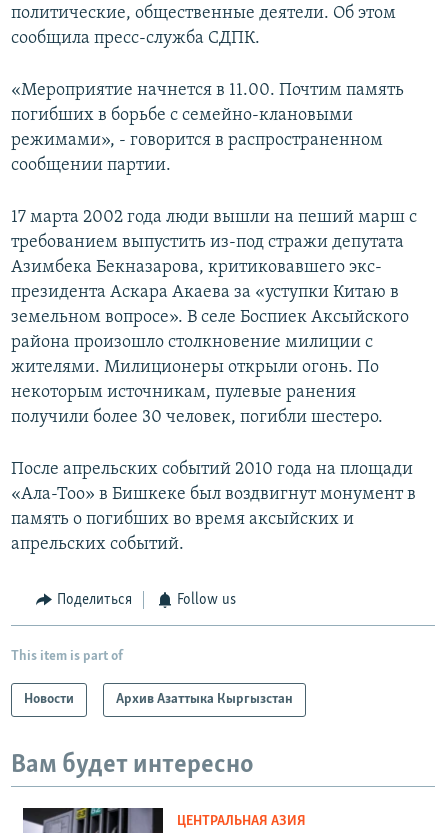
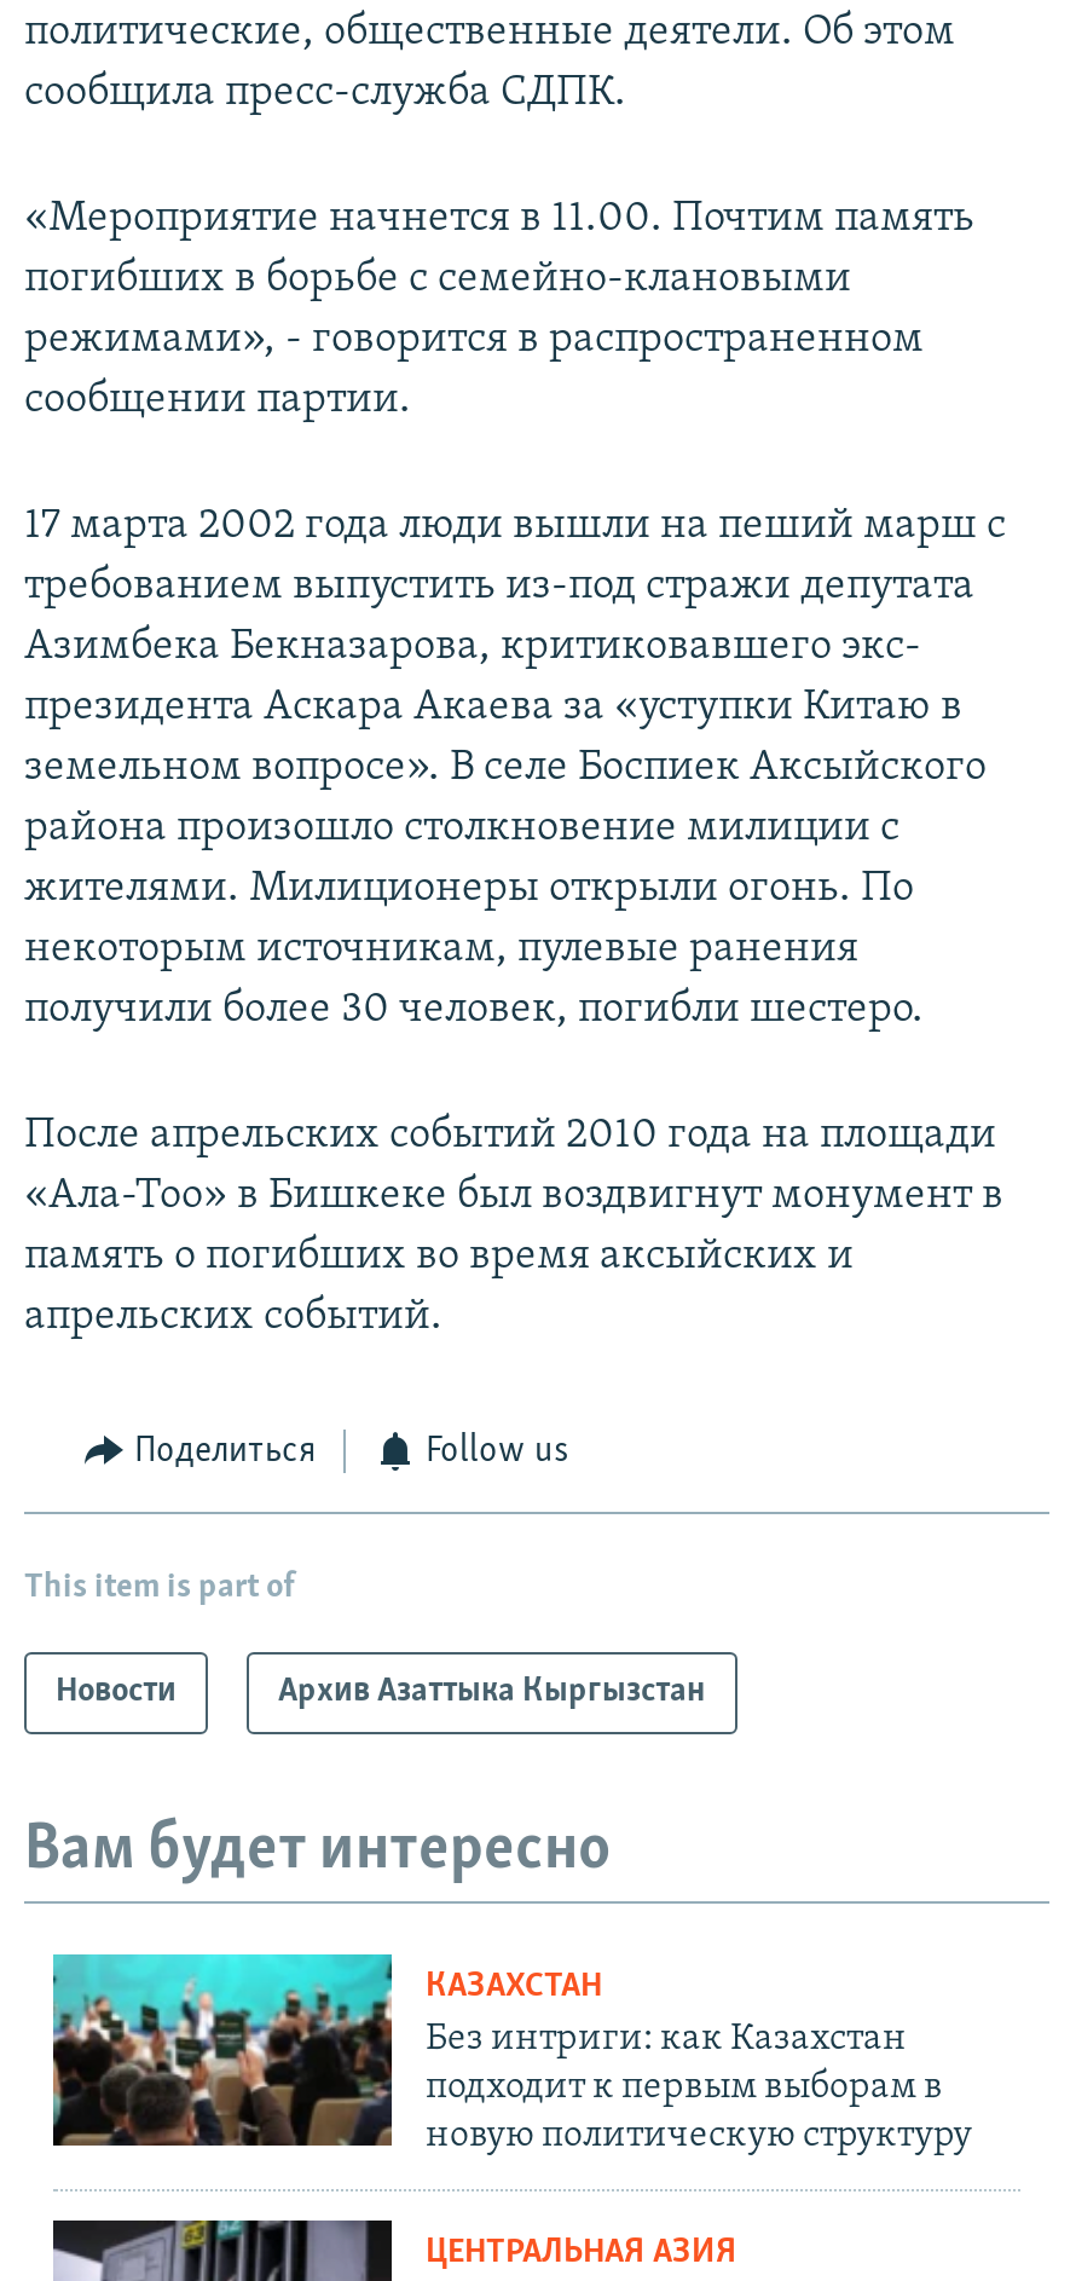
+ [image]
+ КАЗАХСТАН
+ Без интриги: как Казахстан
+ подходит к первым выборам в
+ новую политическую структуру
